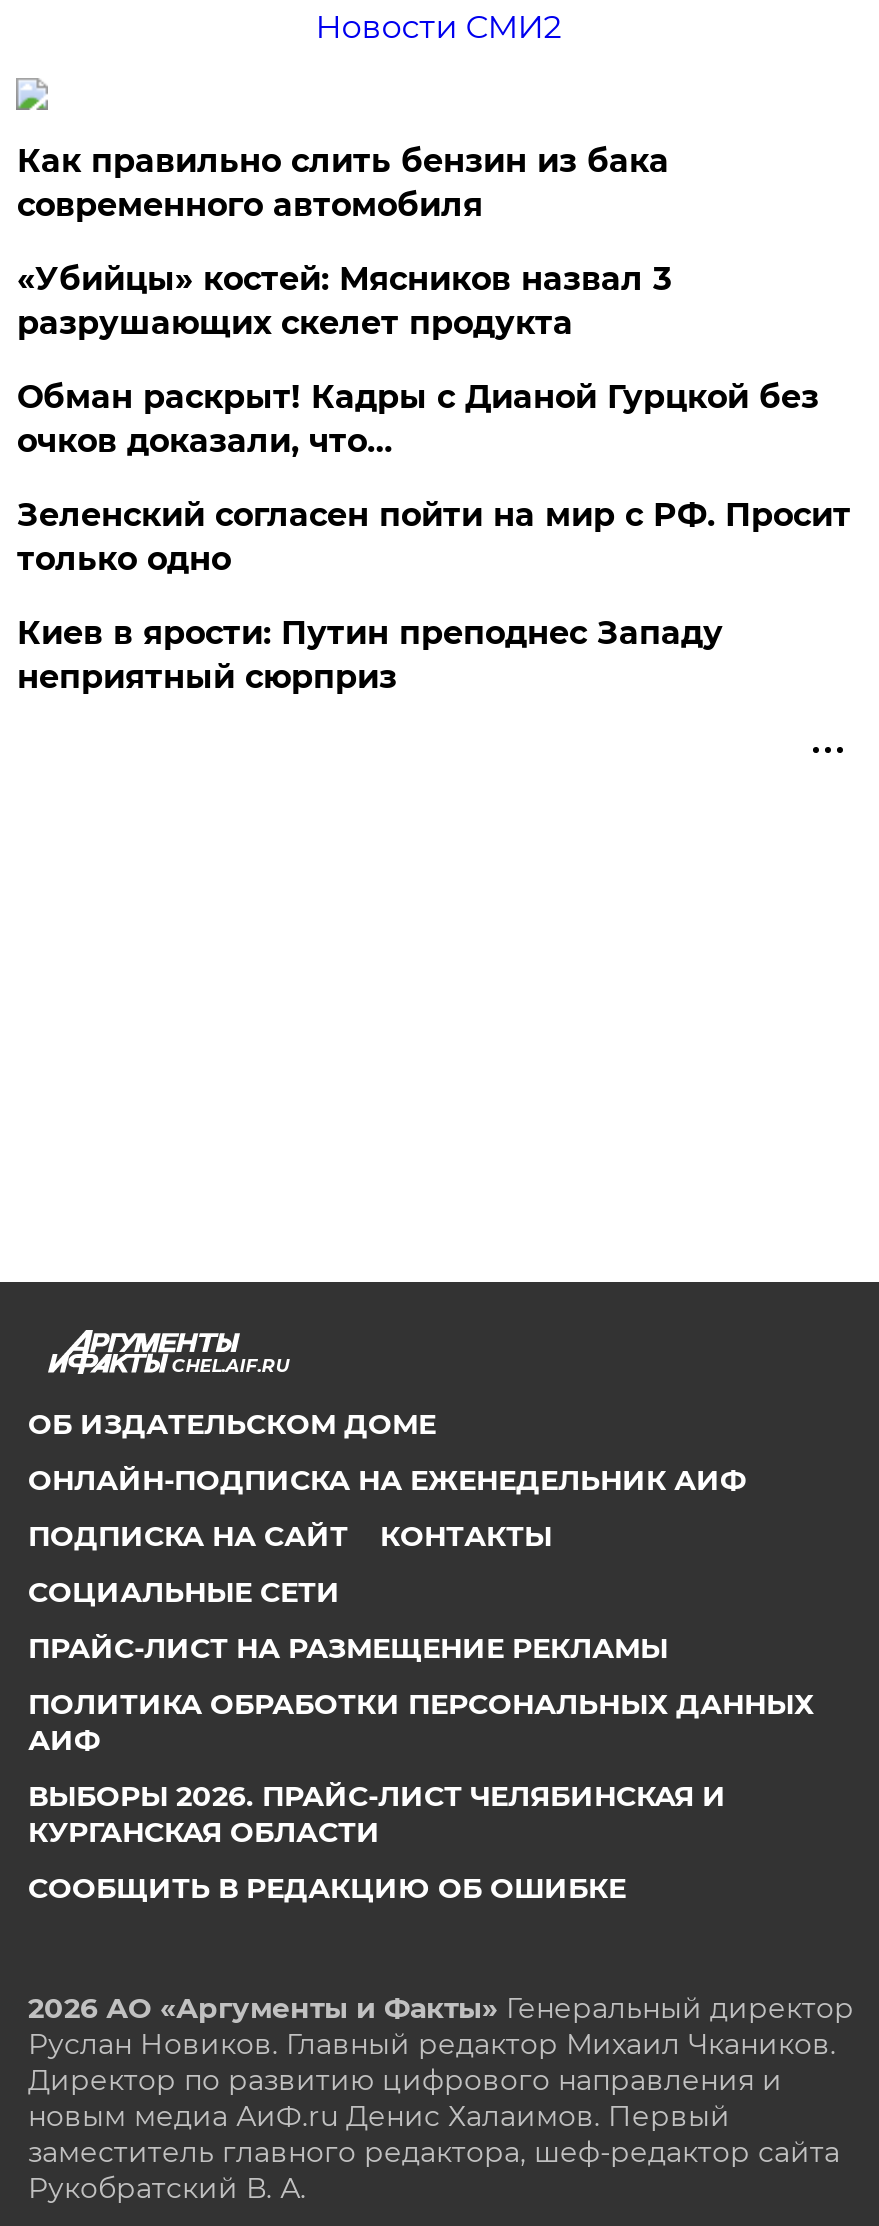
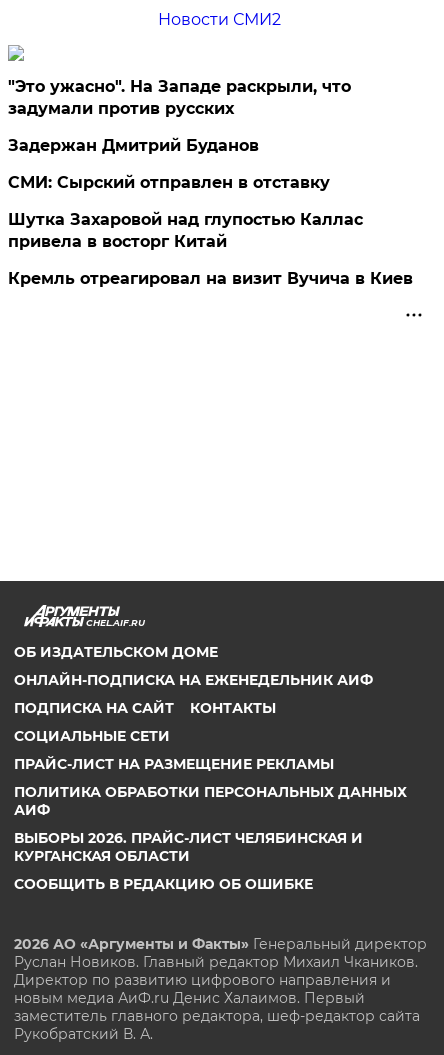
- Как правильно слить бензин из бака
- современного автомобиля
+ "Это ужасно". На Западе раскрыли, что
+ задумали против русских

- «Убийцы» костей: Мясников назвал 3
- разрушающих скелет продукта
+ Задержан Дмитрий Буданов

- Обман раскрыт! Кадры с Дианой Гурцкой без
- очков доказали, что…
+ СМИ: Сырский отправлен в отставку

- Зеленский согласен пойти на мир с РФ. Просит
- только одно
+ Шутка Захаровой над глупостью Каллас
+ привела в восторг Китай

- Киев в ярости: Путин преподнес Западу
- неприятный сюрприз
+ Кремль отреагировал на визит Вучича в Киев
